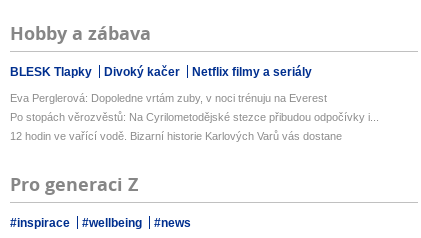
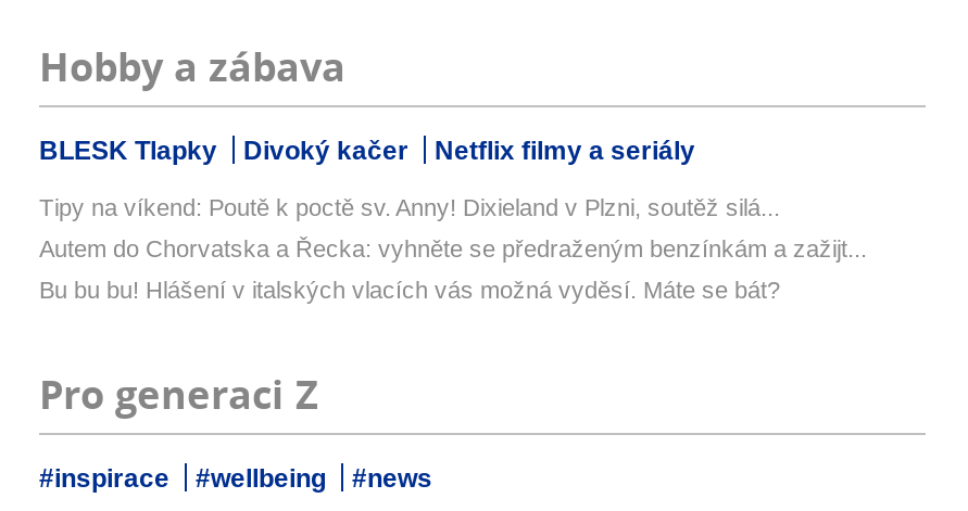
- Eva Perglerová: Dopoledne vrtám zuby, v noci trénuju na Everest
+ Tipy na víkend: Poutě k poctě sv. Anny! Dixieland v Plzni, soutěž silá...

- Po stopách věrozvěstů: Na Cyrilometodějské stezce přibudou odpočívky i...
+ Autem do Chorvatska a Řecka: vyhněte se předraženým benzínkám a zažijt...

- 12 hodin ve vařící vodě. Bizarní historie Karlových Varů vás dostane
+ Bu bu bu! Hlášení v italských vlacích vás možná vyděsí. Máte se bát?
